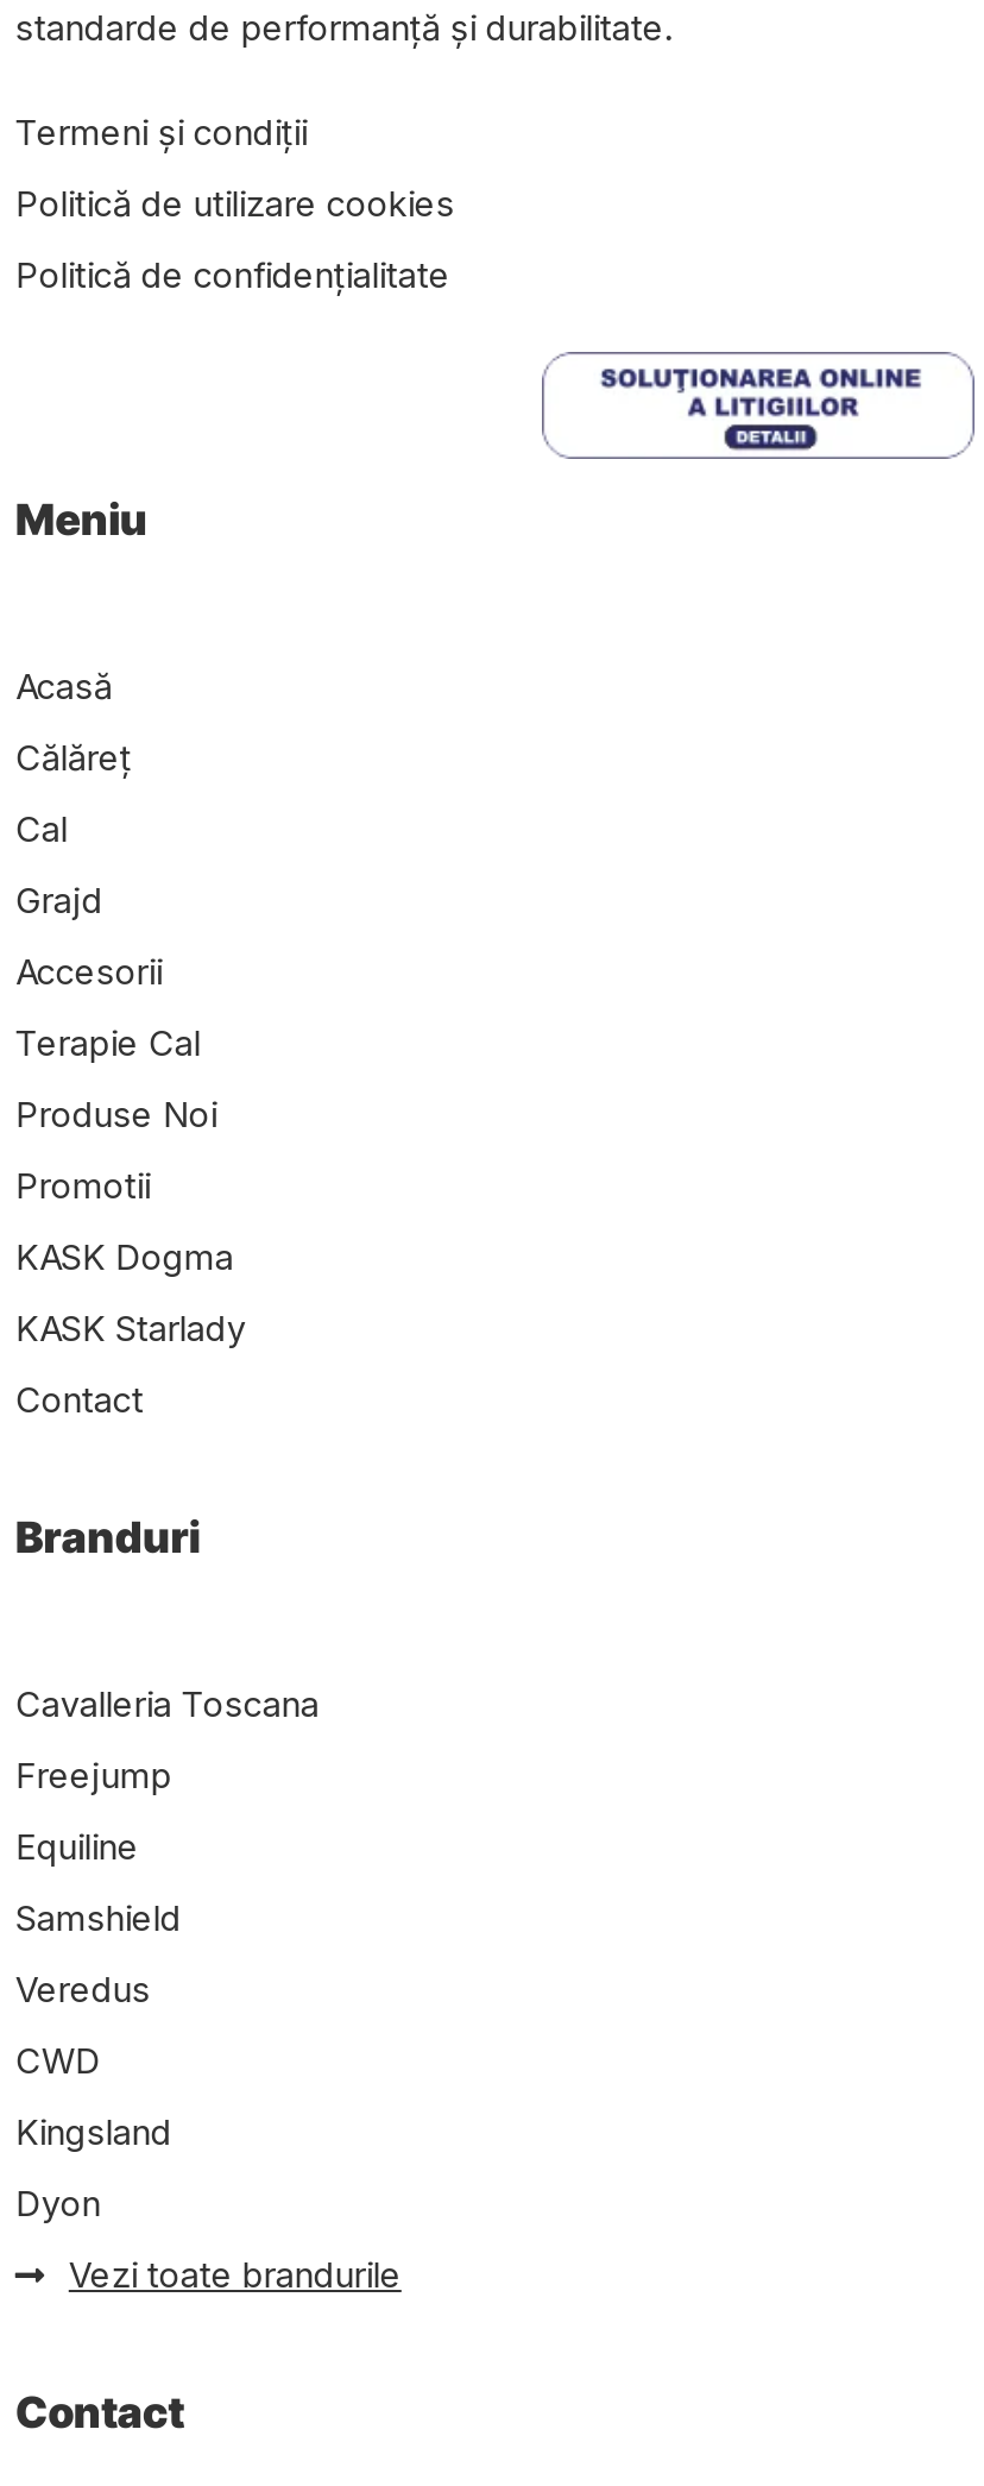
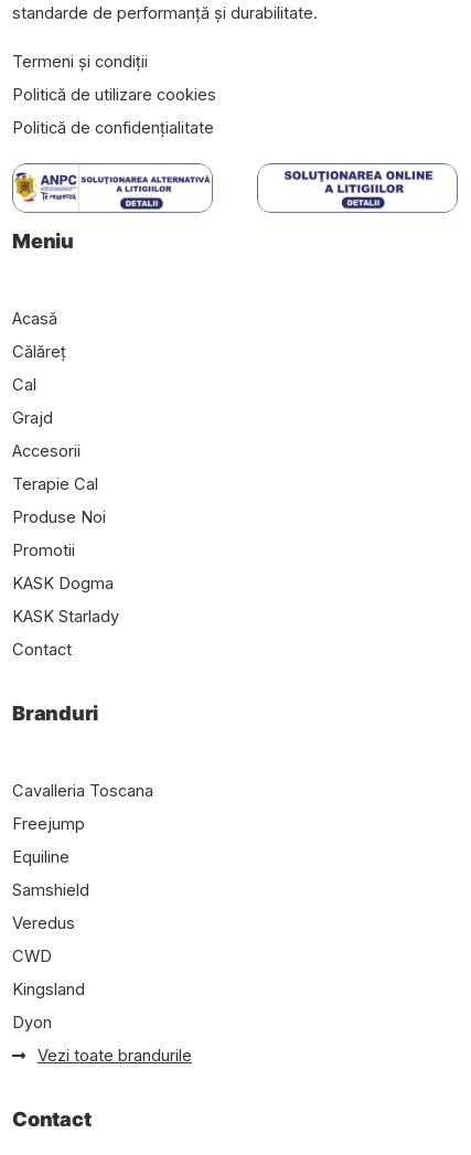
+ [image]
